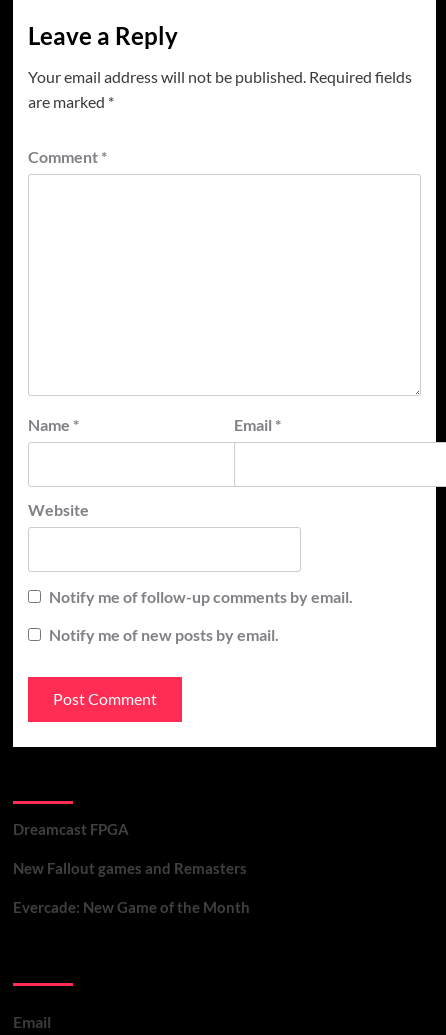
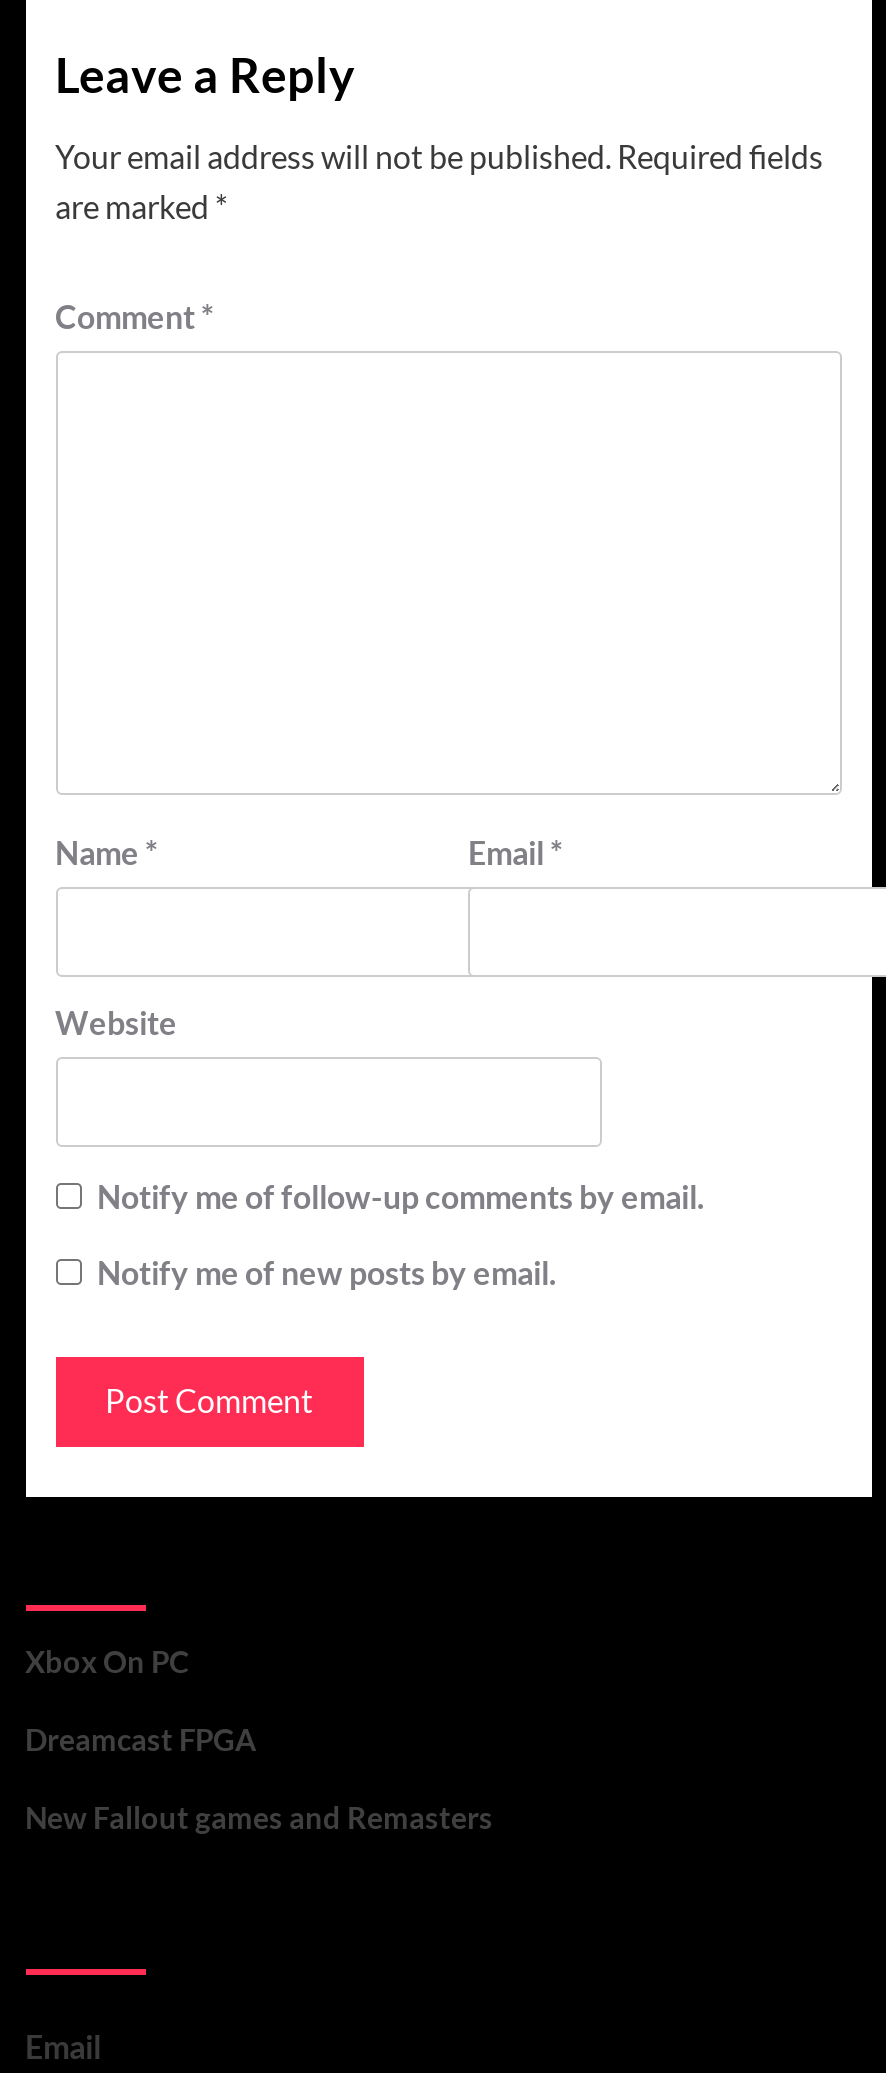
+ Xbox On PC

moved down: Dreamcast FPGA | New Fallout games and Remasters

- Evercade: New Game of the Month
